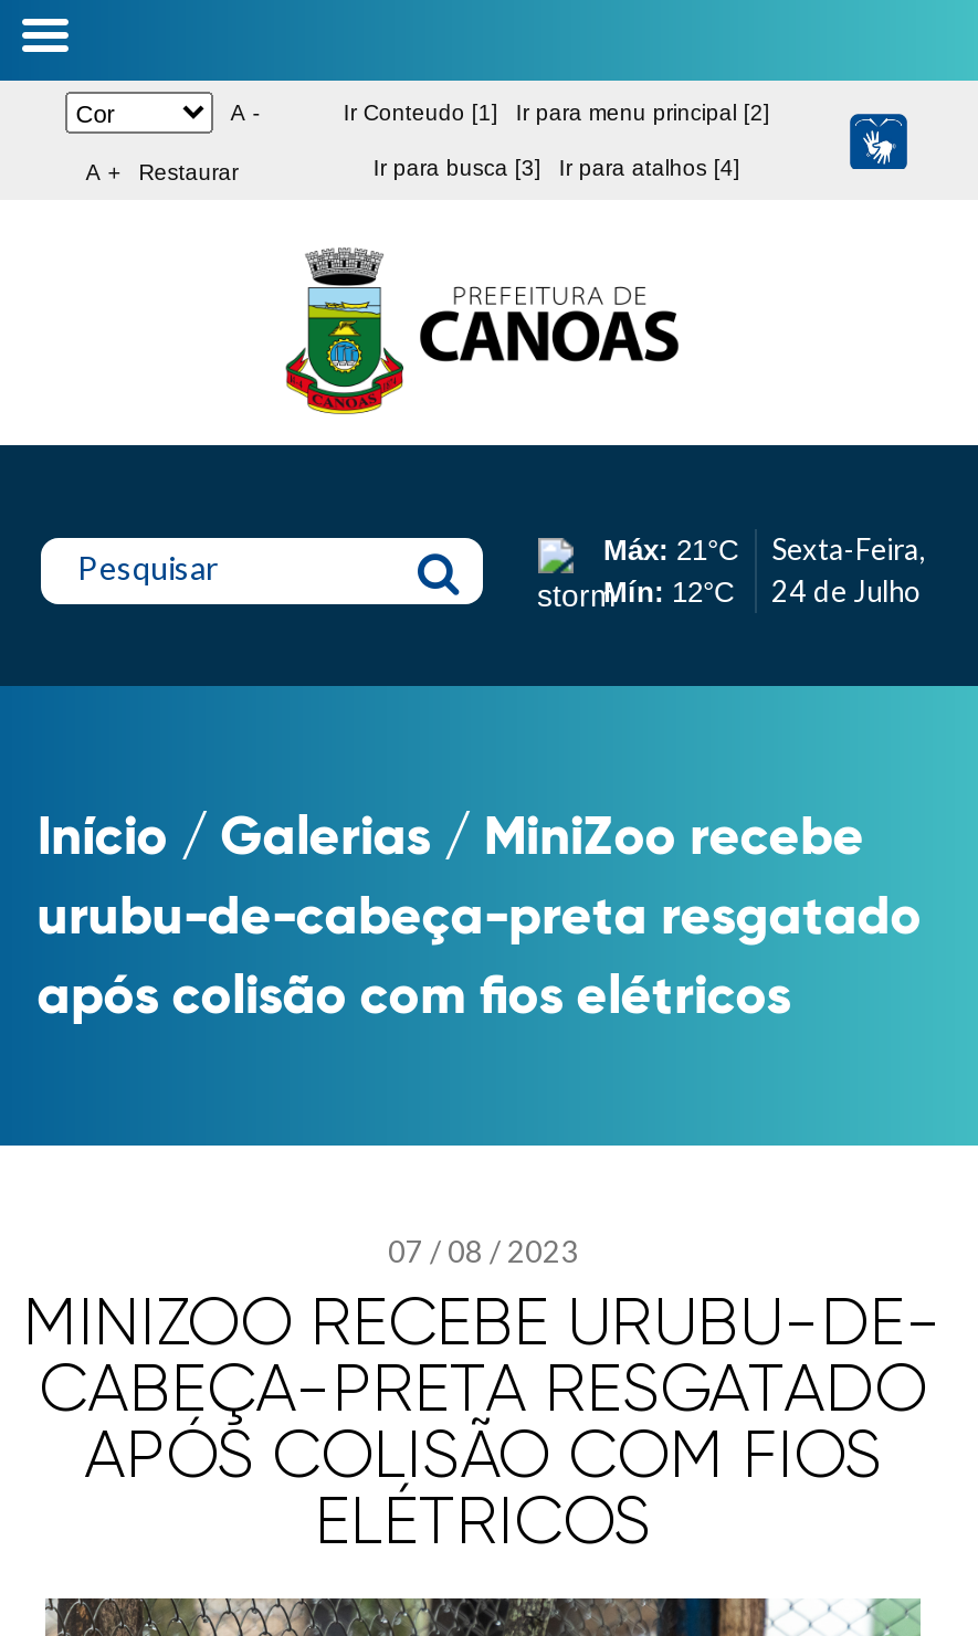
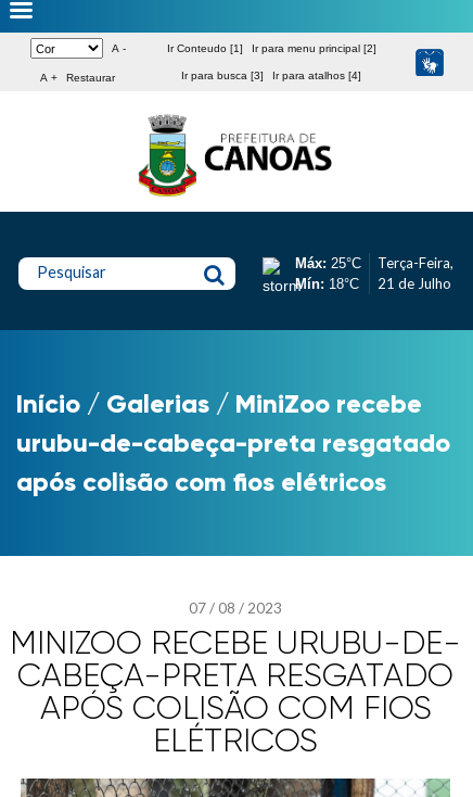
- Máx: 21°C
- Mín: 12°C
+ Máx: 25°C
+ Mín: 18°C

- Sexta-Feira,
- 24 de Julho
+ Terça-Feira,
+ 21 de Julho
